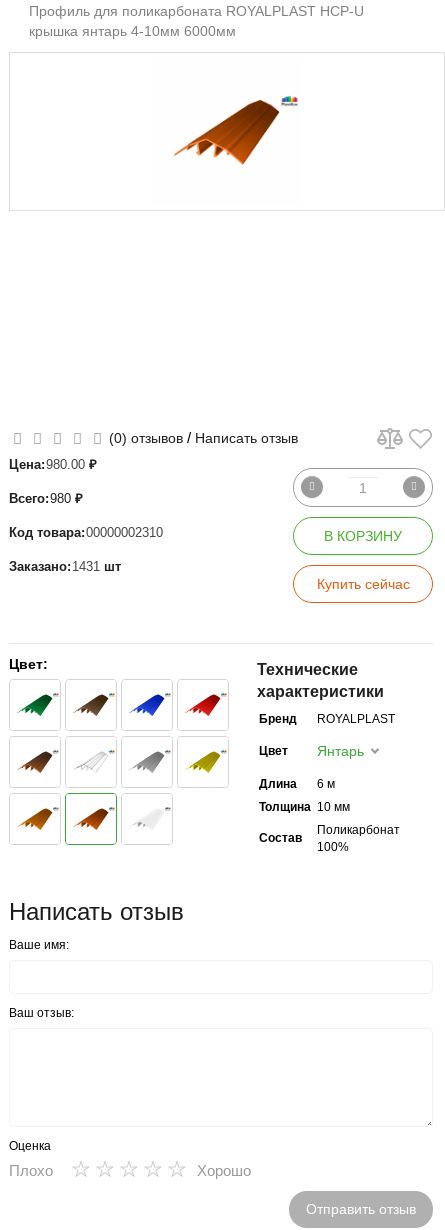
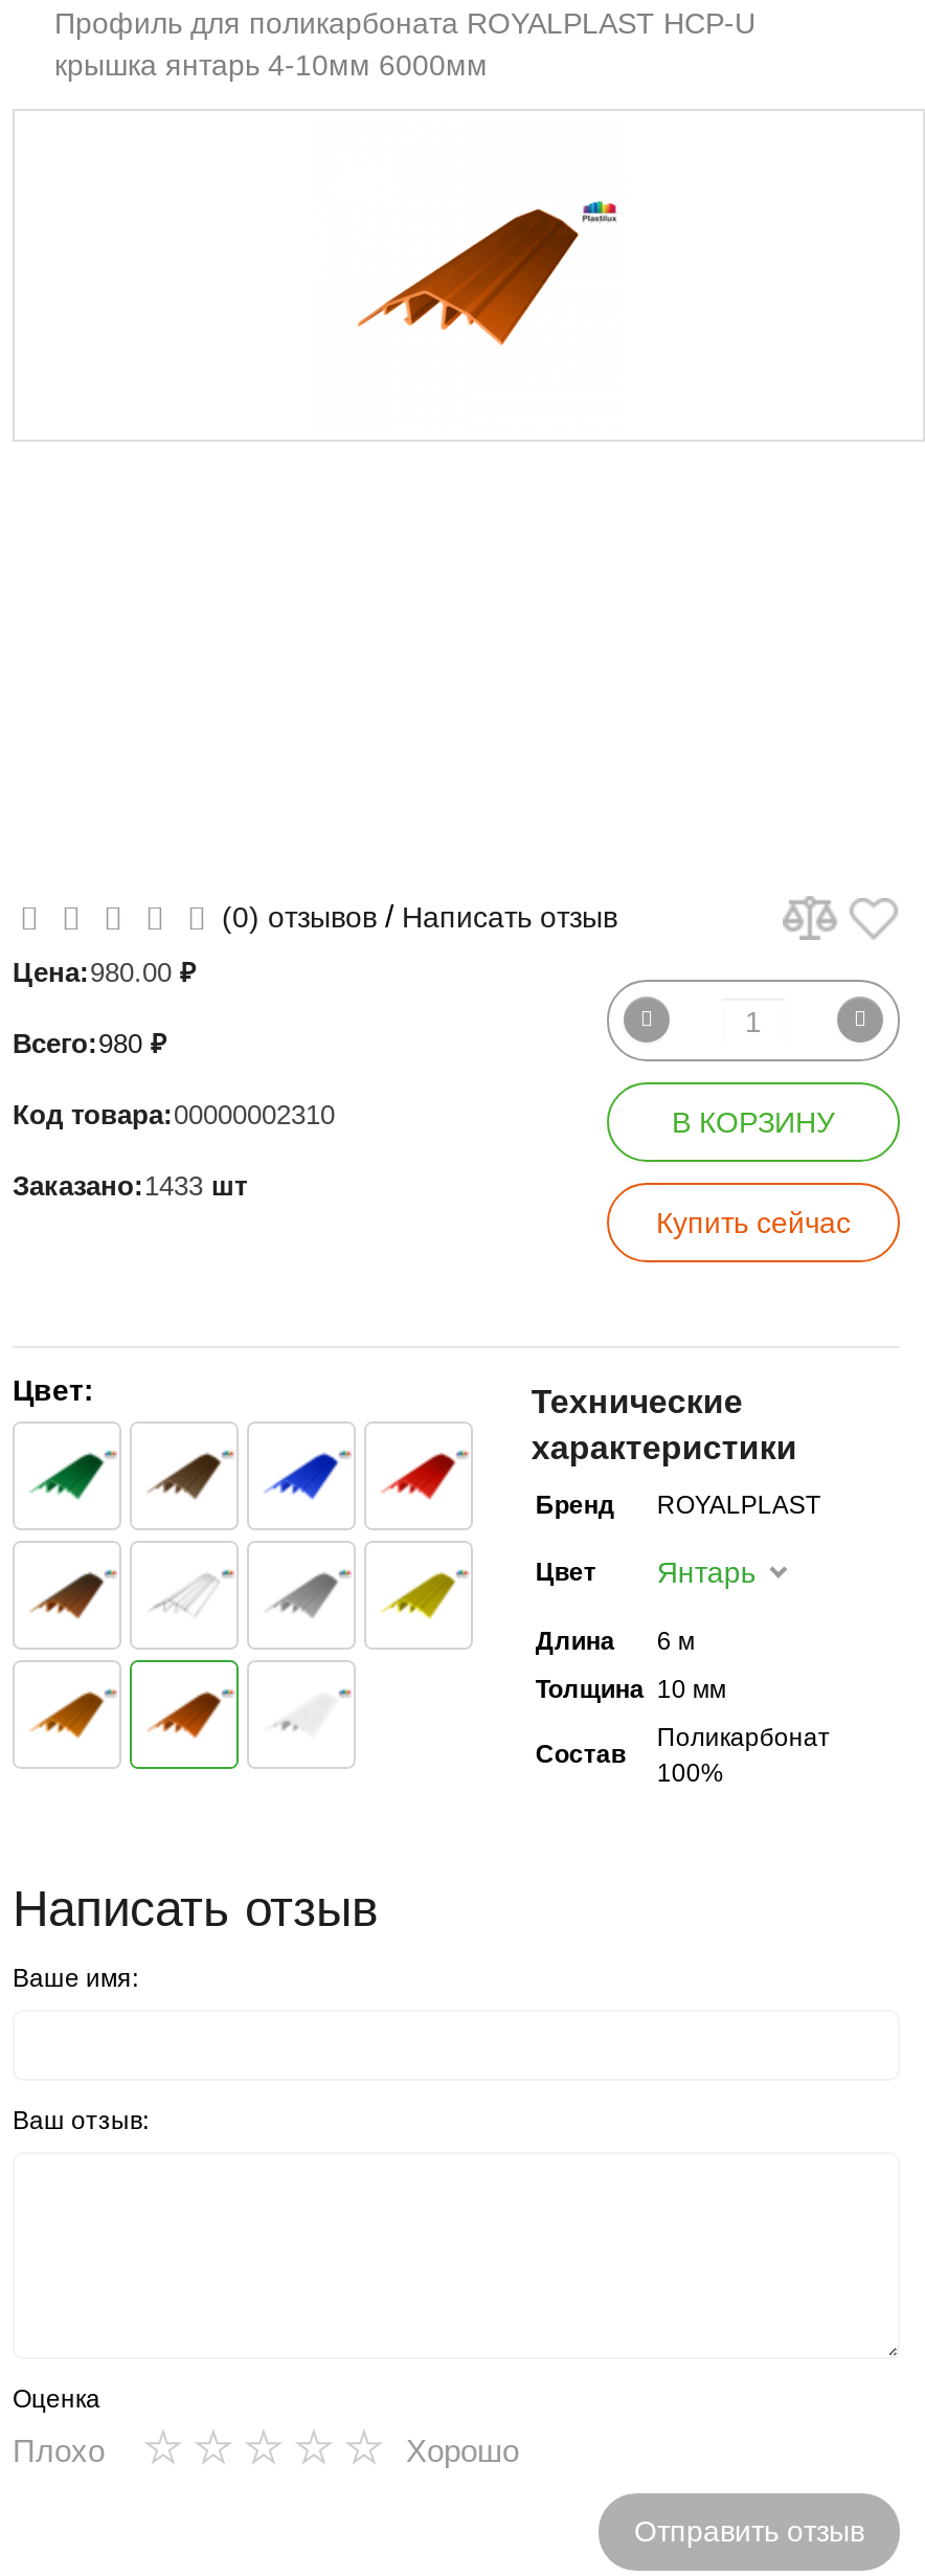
- Заказано: 1431 шт
+ Заказано: 1433 шт
